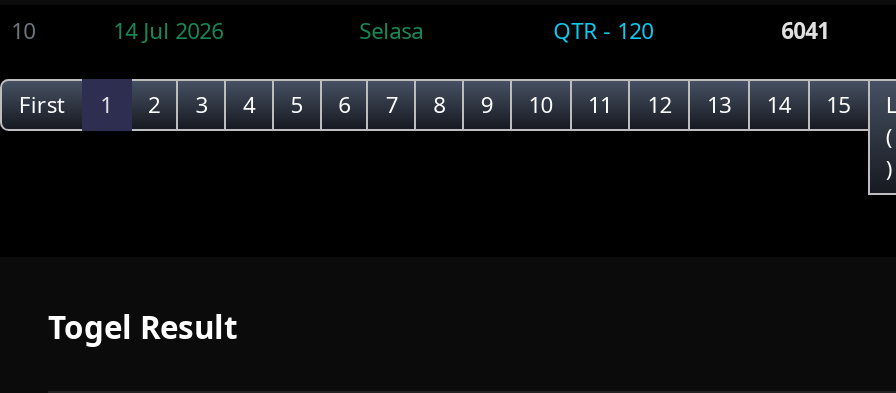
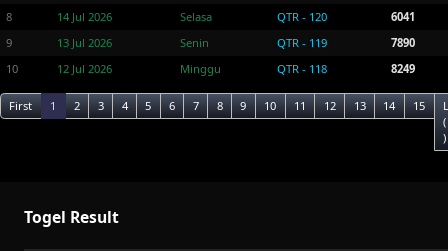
- 10
+ 8

+ 9
+ 13 Jul 2026
+ Senin
+ QTR - 119
+ 7890
+ 10
+ 12 Jul 2026
+ Minggu
+ QTR - 118
+ 8249
